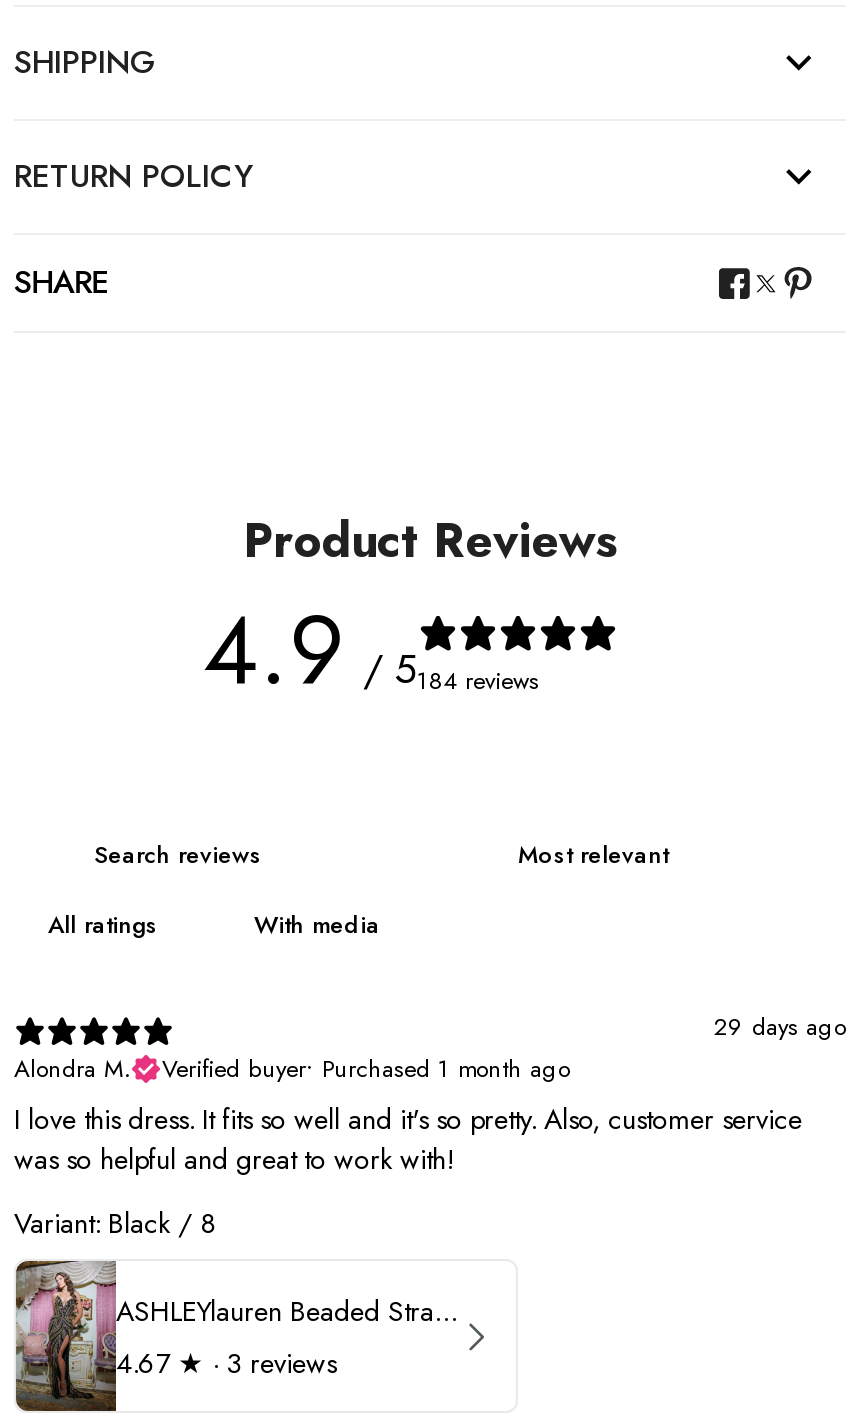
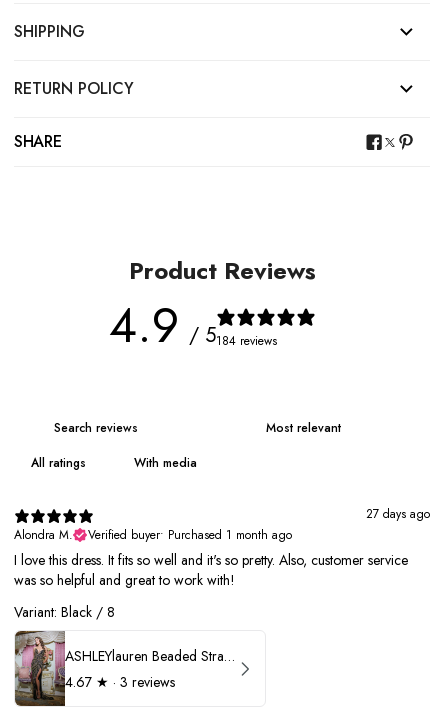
- 29 days ago
+ 27 days ago
